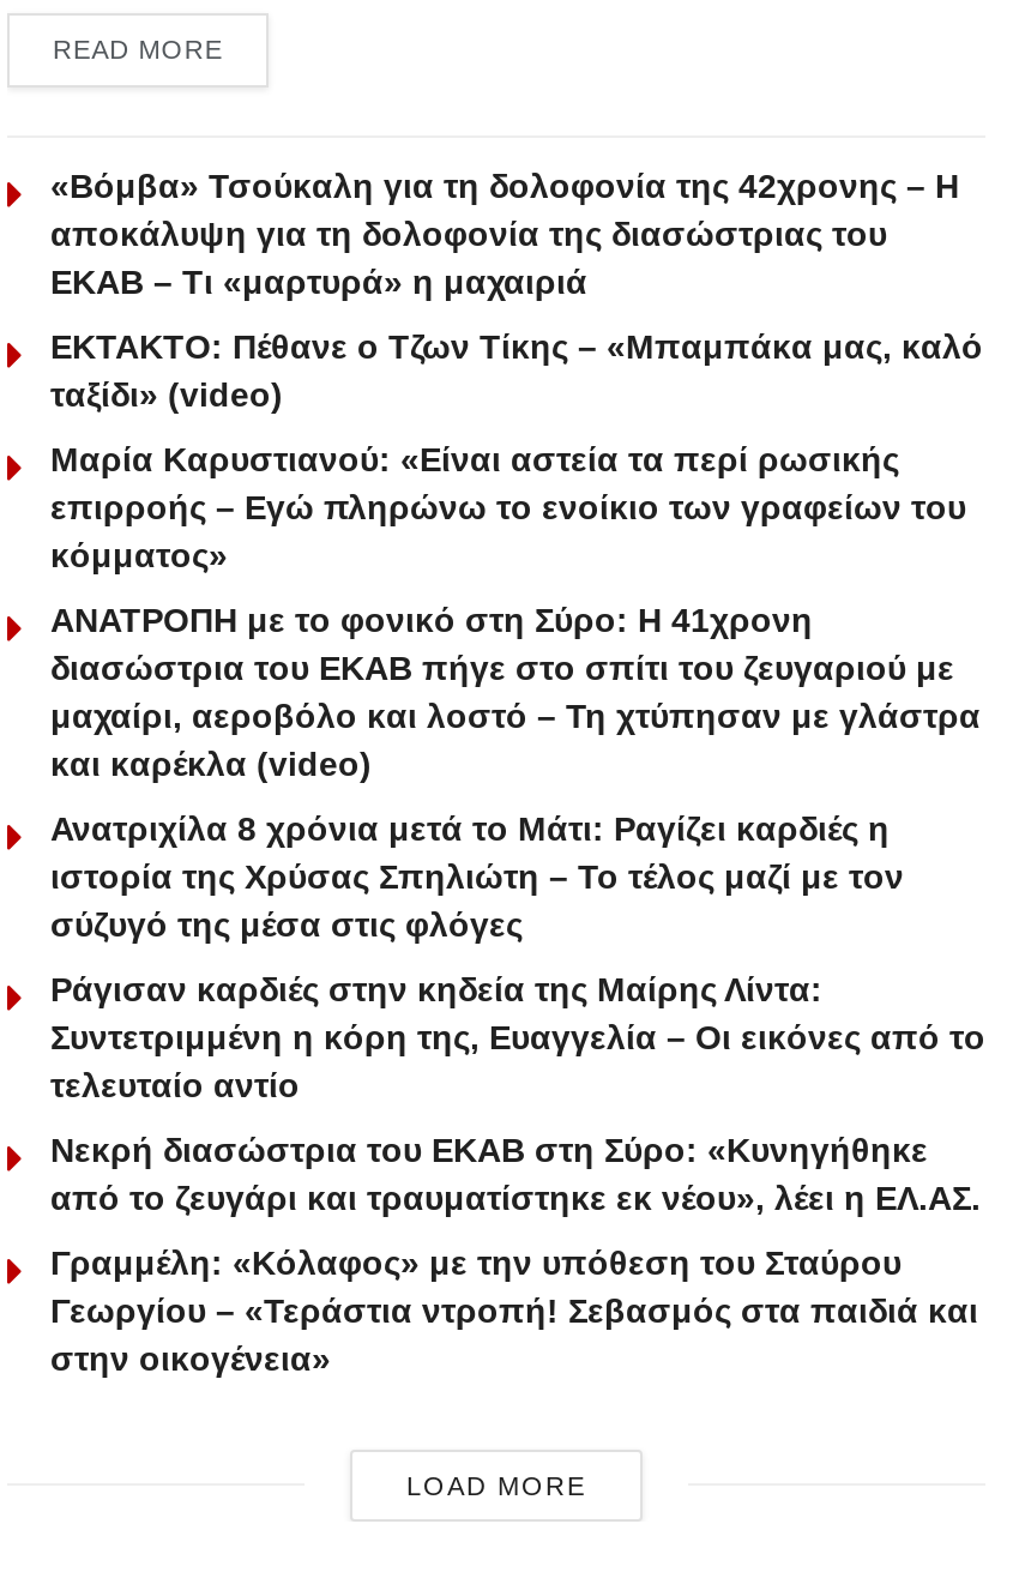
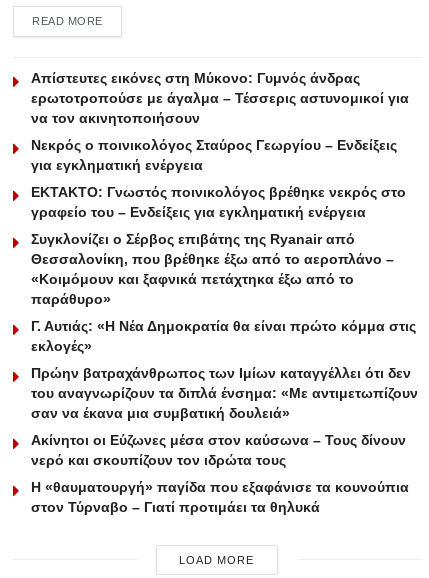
- «Βόμβα» Τσούκαλη για τη δολοφονία της 42χρονης – Η
- αποκάλυψη για τη δολοφονία της διασώστριας του
- ΕΚΑΒ – Τι «μαρτυρά» η μαχαιριά
+ Απίστευτες εικόνες στη Μύκονο: Γυμνός άνδρας
+ ερωτοτροπούσε με άγαλμα – Τέσσερις αστυνομικοί για
+ να τον ακινητοποιήσουν

- ΕΚΤΑΚΤΟ: Πέθανε ο Τζων Τίκης – «Μπαμπάκα μας, καλό
- ταξίδι» (video)
+ Νεκρός ο ποινικολόγος Σταύρος Γεωργίου – Ενδείξεις
+ για εγκληματική ενέργεια

- Μαρία Καρυστιανού: «Είναι αστεία τα περί ρωσικής
- επιρροής – Εγώ πληρώνω το ενοίκιο των γραφείων του
- κόμματος»
+ ΕΚΤΑΚΤΟ: Γνωστός ποινικολόγος βρέθηκε νεκρός στο
+ γραφείο του – Ενδείξεις για εγκληματική ενέργεια

- ΑΝΑΤΡΟΠΗ με το φονικό στη Σύρο: Η 41χρονη
- διασώστρια του ΕΚΑΒ πήγε στο σπίτι του ζευγαριού με
- μαχαίρι, αεροβόλο και λοστό – Τη χτύπησαν με γλάστρα
- και καρέκλα (video)
+ Συγκλονίζει ο Σέρβος επιβάτης της Ryanair από
+ Θεσσαλονίκη, που βρέθηκε έξω από το αεροπλάνο –
+ «Κοιμόμουν και ξαφνικά πετάχτηκα έξω από το
+ παράθυρο»

- Ανατριχίλα 8 χρόνια μετά το Μάτι: Ραγίζει καρδιές η
- ιστορία της Χρύσας Σπηλιώτη – Το τέλος μαζί με τον
- σύζυγό της μέσα στις φλόγες
+ Γ. Αυτιάς: «Η Νέα Δημοκρατία θα είναι πρώτο κόμμα στις
+ εκλογές»

- Ράγισαν καρδιές στην κηδεία της Μαίρης Λίντα:
- Συντετριμμένη η κόρη της, Ευαγγελία – Οι εικόνες από το
- τελευταίο αντίο
+ Πρώην βατραχάνθρωπος των Ιμίων καταγγέλλει ότι δεν
+ του αναγνωρίζουν τα διπλά ένσημα: «Με αντιμετωπίζουν
+ σαν να έκανα μια συμβατική δουλειά»

- Νεκρή διασώστρια του ΕΚΑΒ στη Σύρο: «Κυνηγήθηκε
- από το ζευγάρι και τραυματίστηκε εκ νέου», λέει η ΕΛ.ΑΣ.
+ Ακίνητοι οι Εύζωνες μέσα στον καύσωνα – Τους δίνουν
+ νερό και σκουπίζουν τον ιδρώτα τους

- Γραμμέλη: «Κόλαφος» με την υπόθεση του Σταύρου
- Γεωργίου – «Τεράστια ντροπή! Σεβασμός στα παιδιά και
- στην οικογένεια»
+ Η «θαυματουργή» παγίδα που εξαφάνισε τα κουνούπια
+ στον Τύρναβο – Γιατί προτιμάει τα θηλυκά
